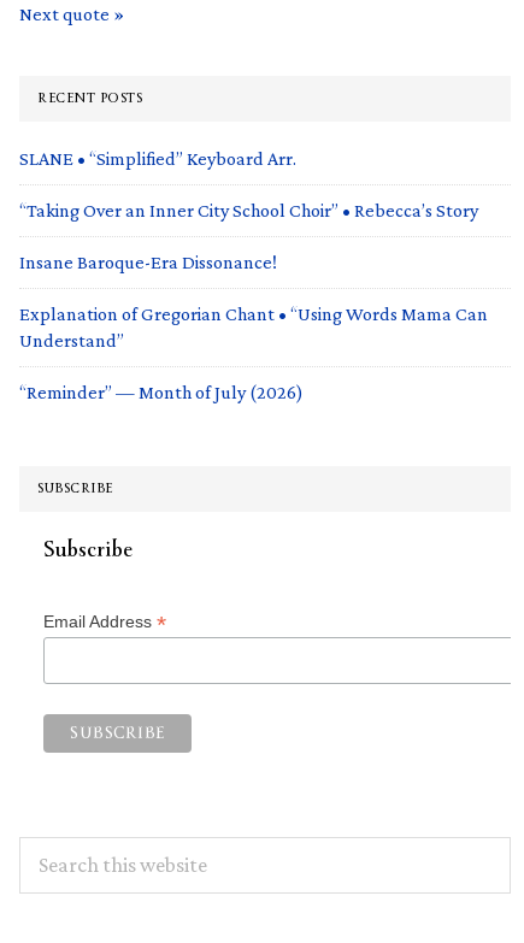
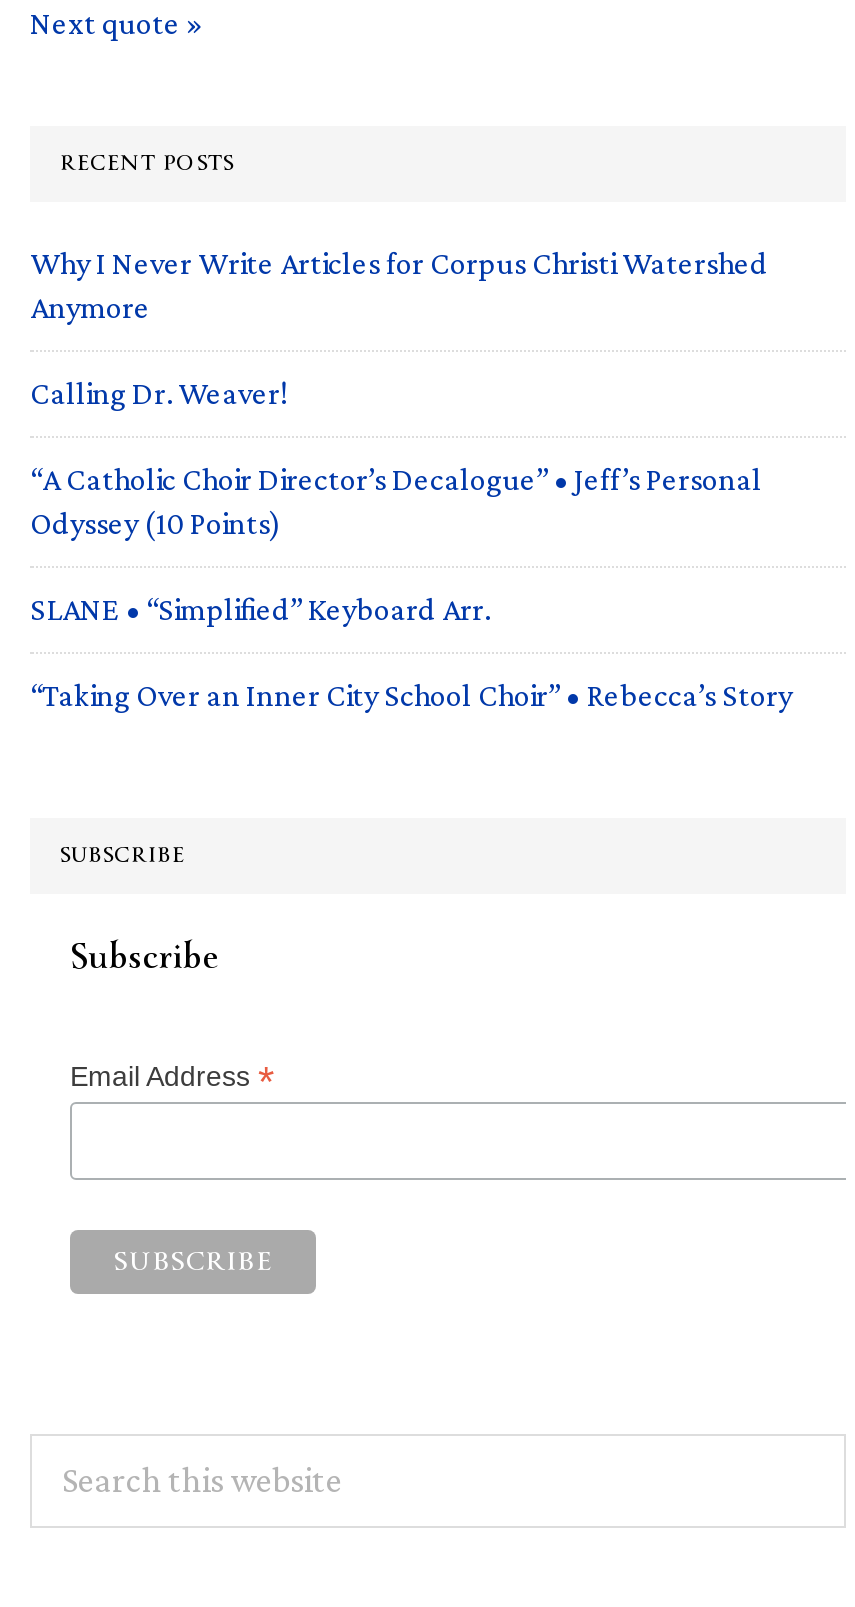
+ Why I Never Write Articles for Corpus Christi Watershed
+ Anymore
+ Calling Dr. Weaver!
+ “A Catholic Choir Director’s Decalogue” • Jeff’s Personal
+ Odyssey (10 Points)

moved down: SLANE • “Simplified” Keyboard Arr. | “Taking Over an Inner City School Choir” • Rebecca’s Story

- Insane Baroque-Era Dissonance!
- Explanation of Gregorian Chant • “Using Words Mama Can
- Understand”
- “Reminder” — Month of July (2026)
